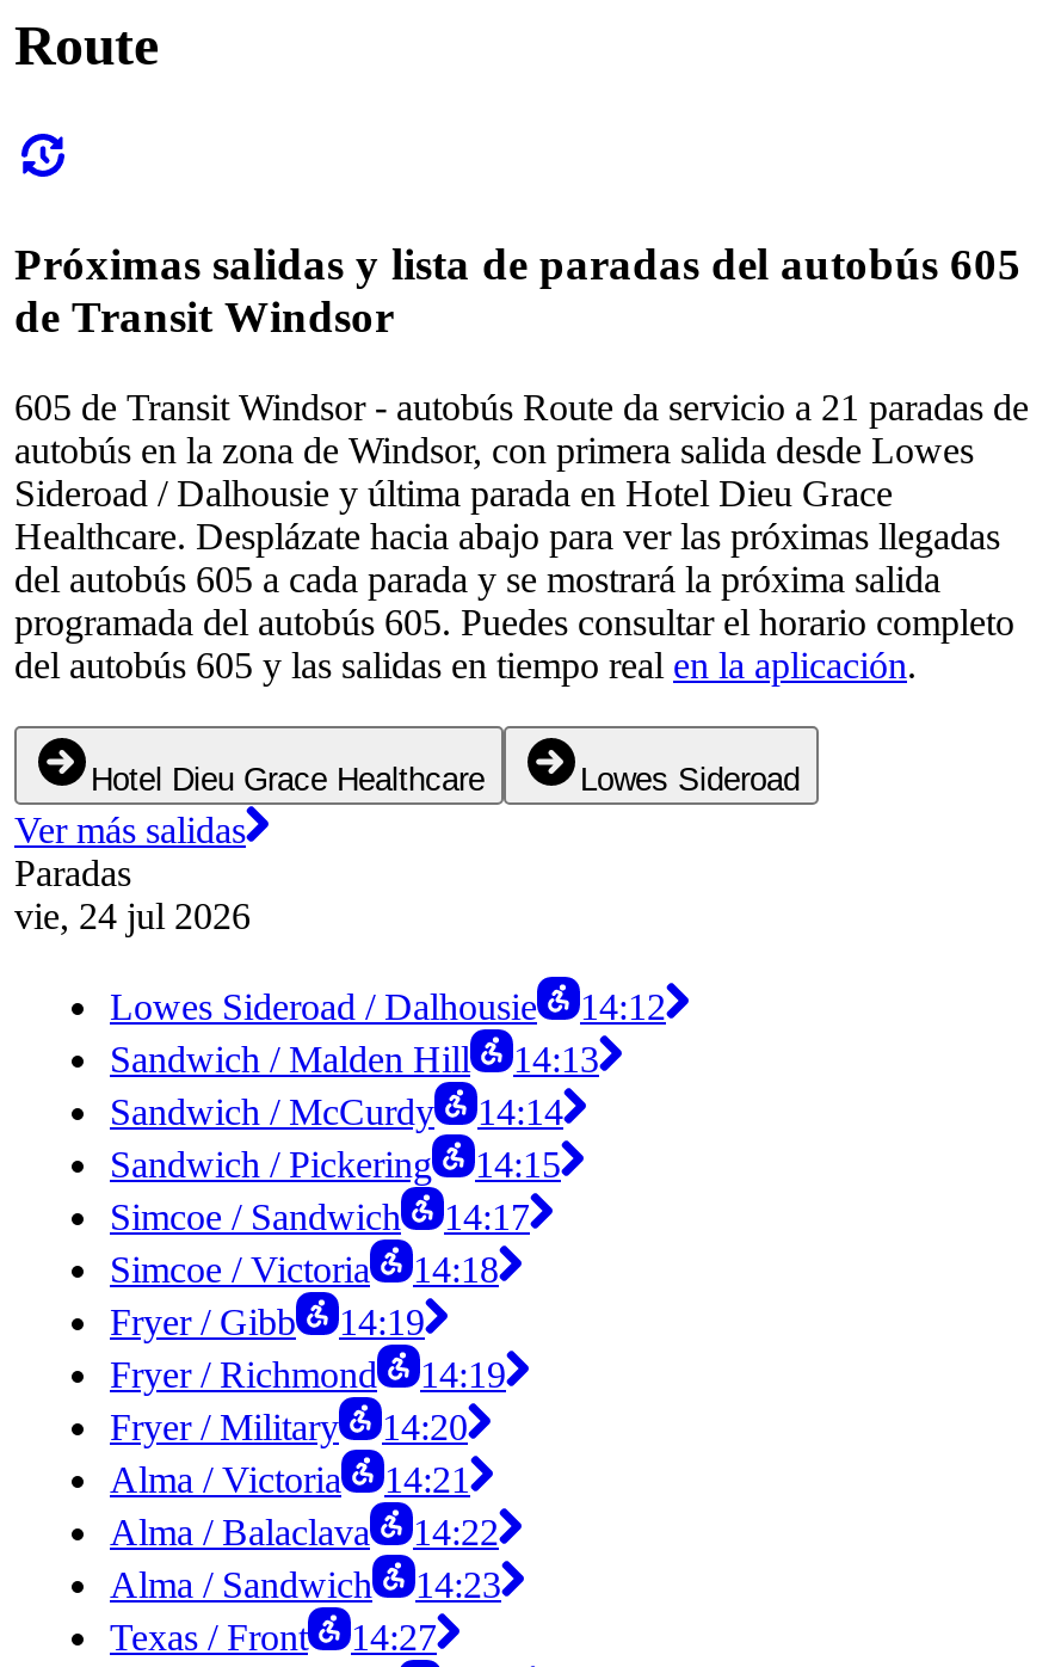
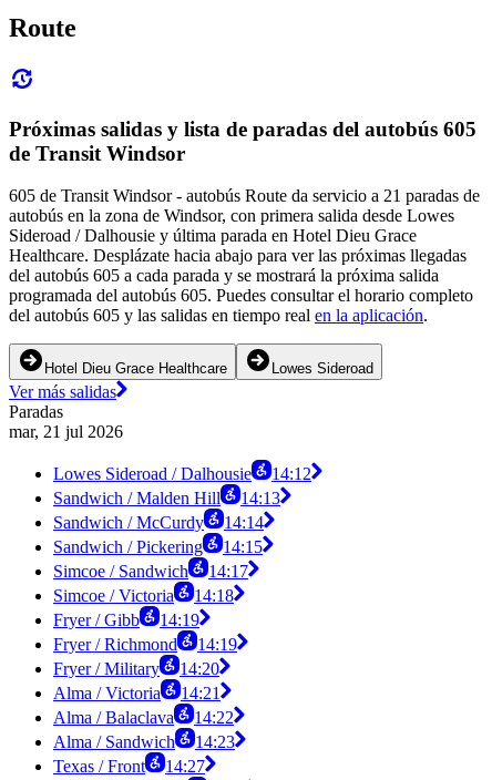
- vie, 24 jul 2026
+ mar, 21 jul 2026
